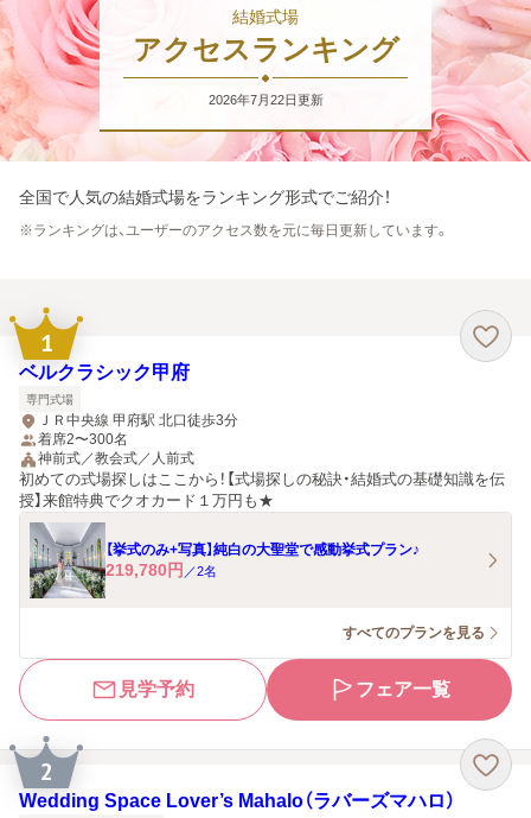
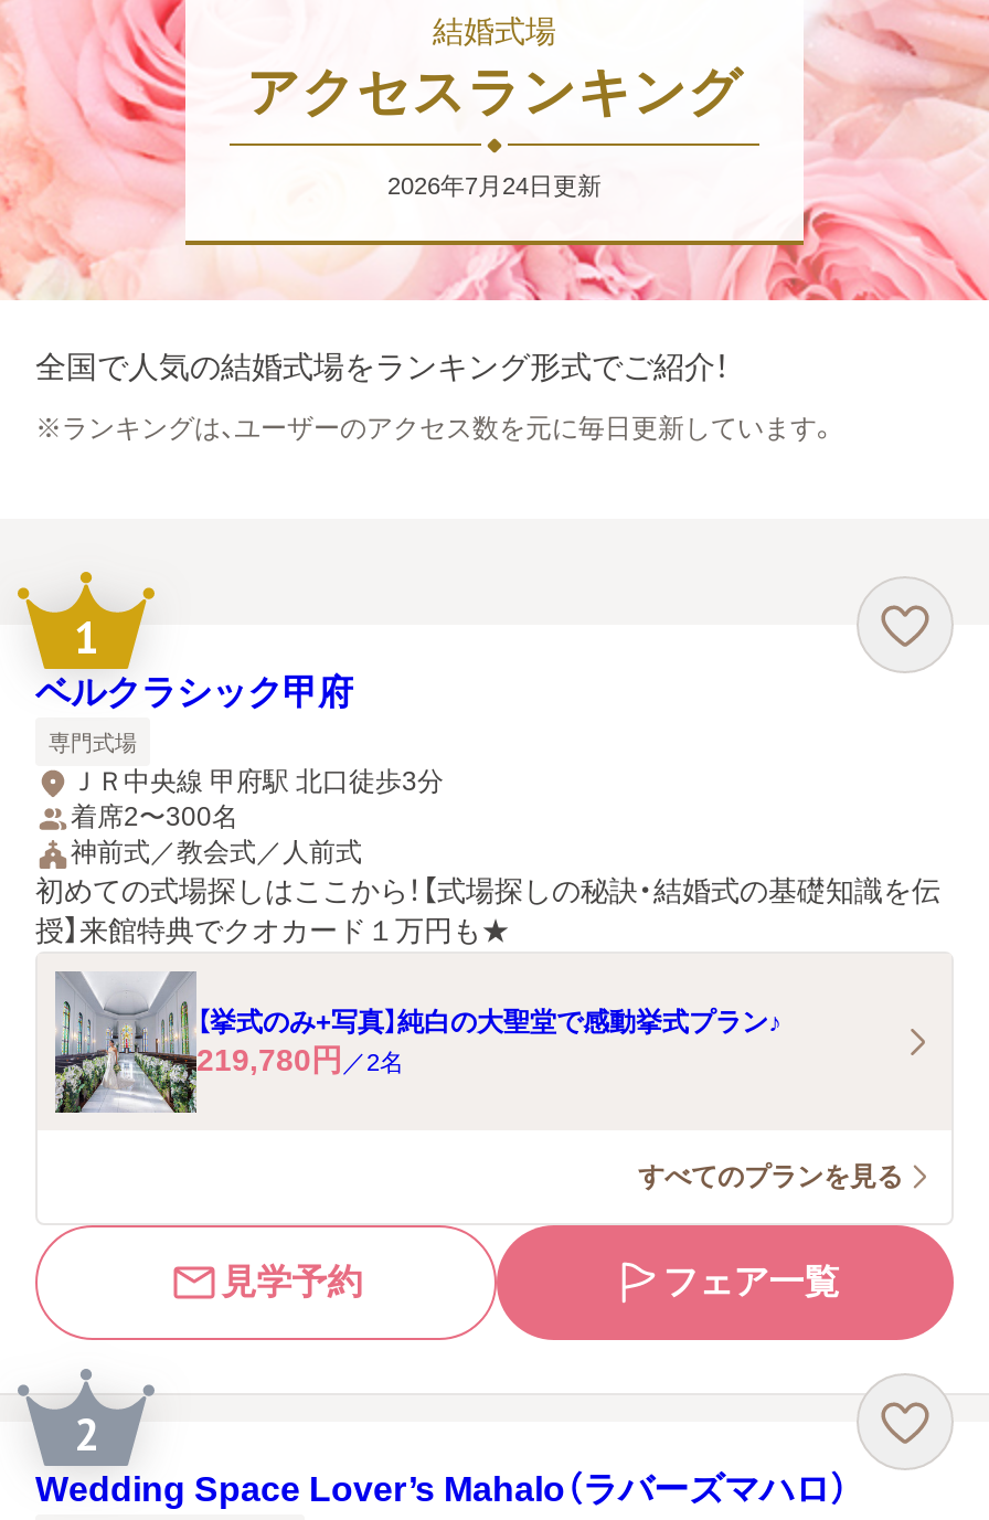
- 2026年7月22日更新
+ 2026年7月24日更新
